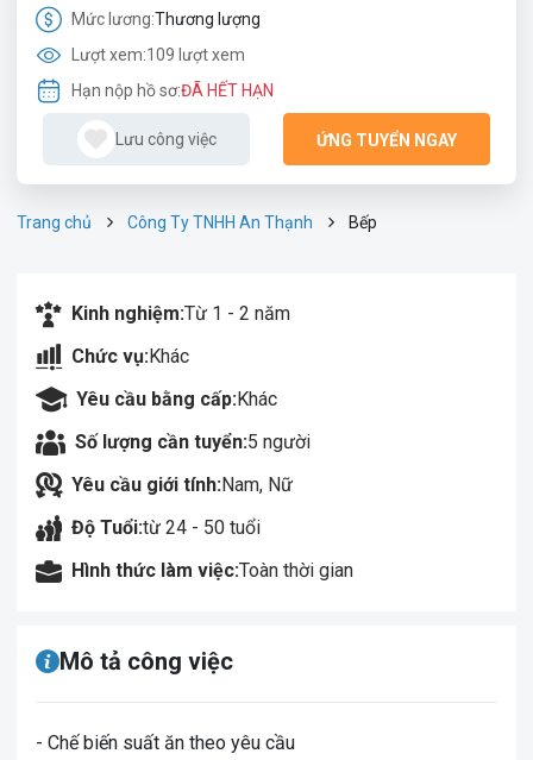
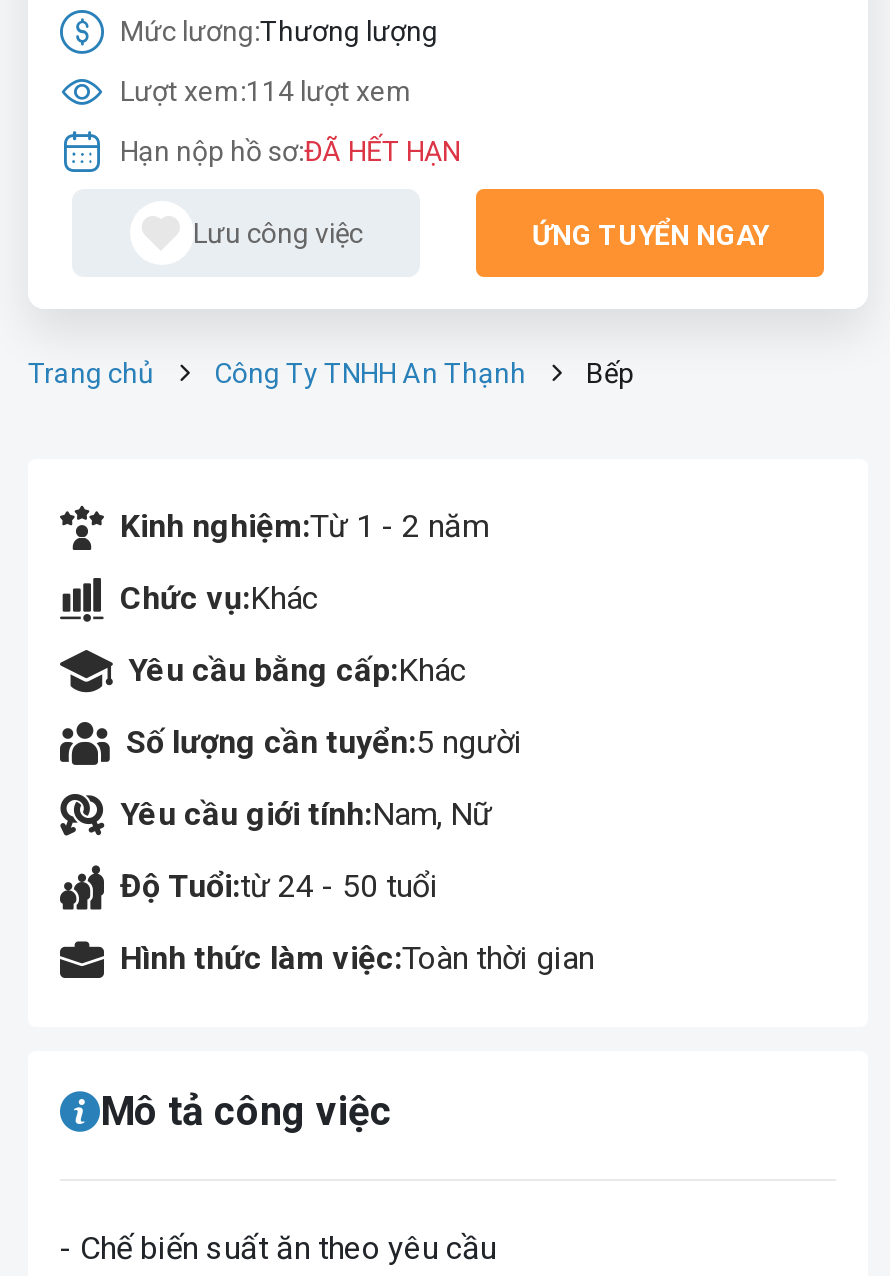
- Lượt xem:109 lượt xem
+ Lượt xem:114 lượt xem
